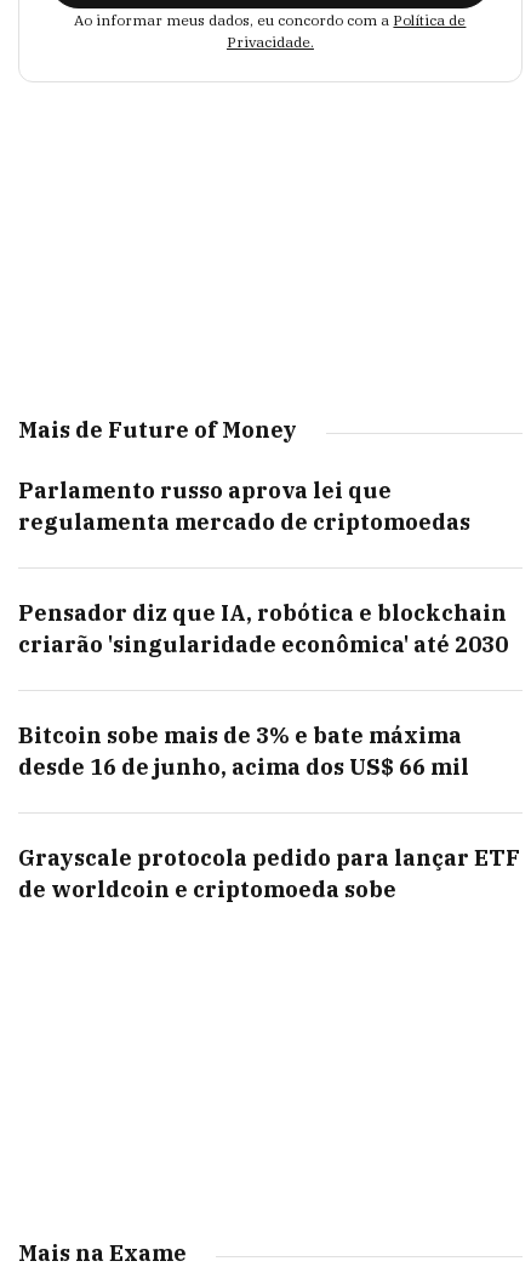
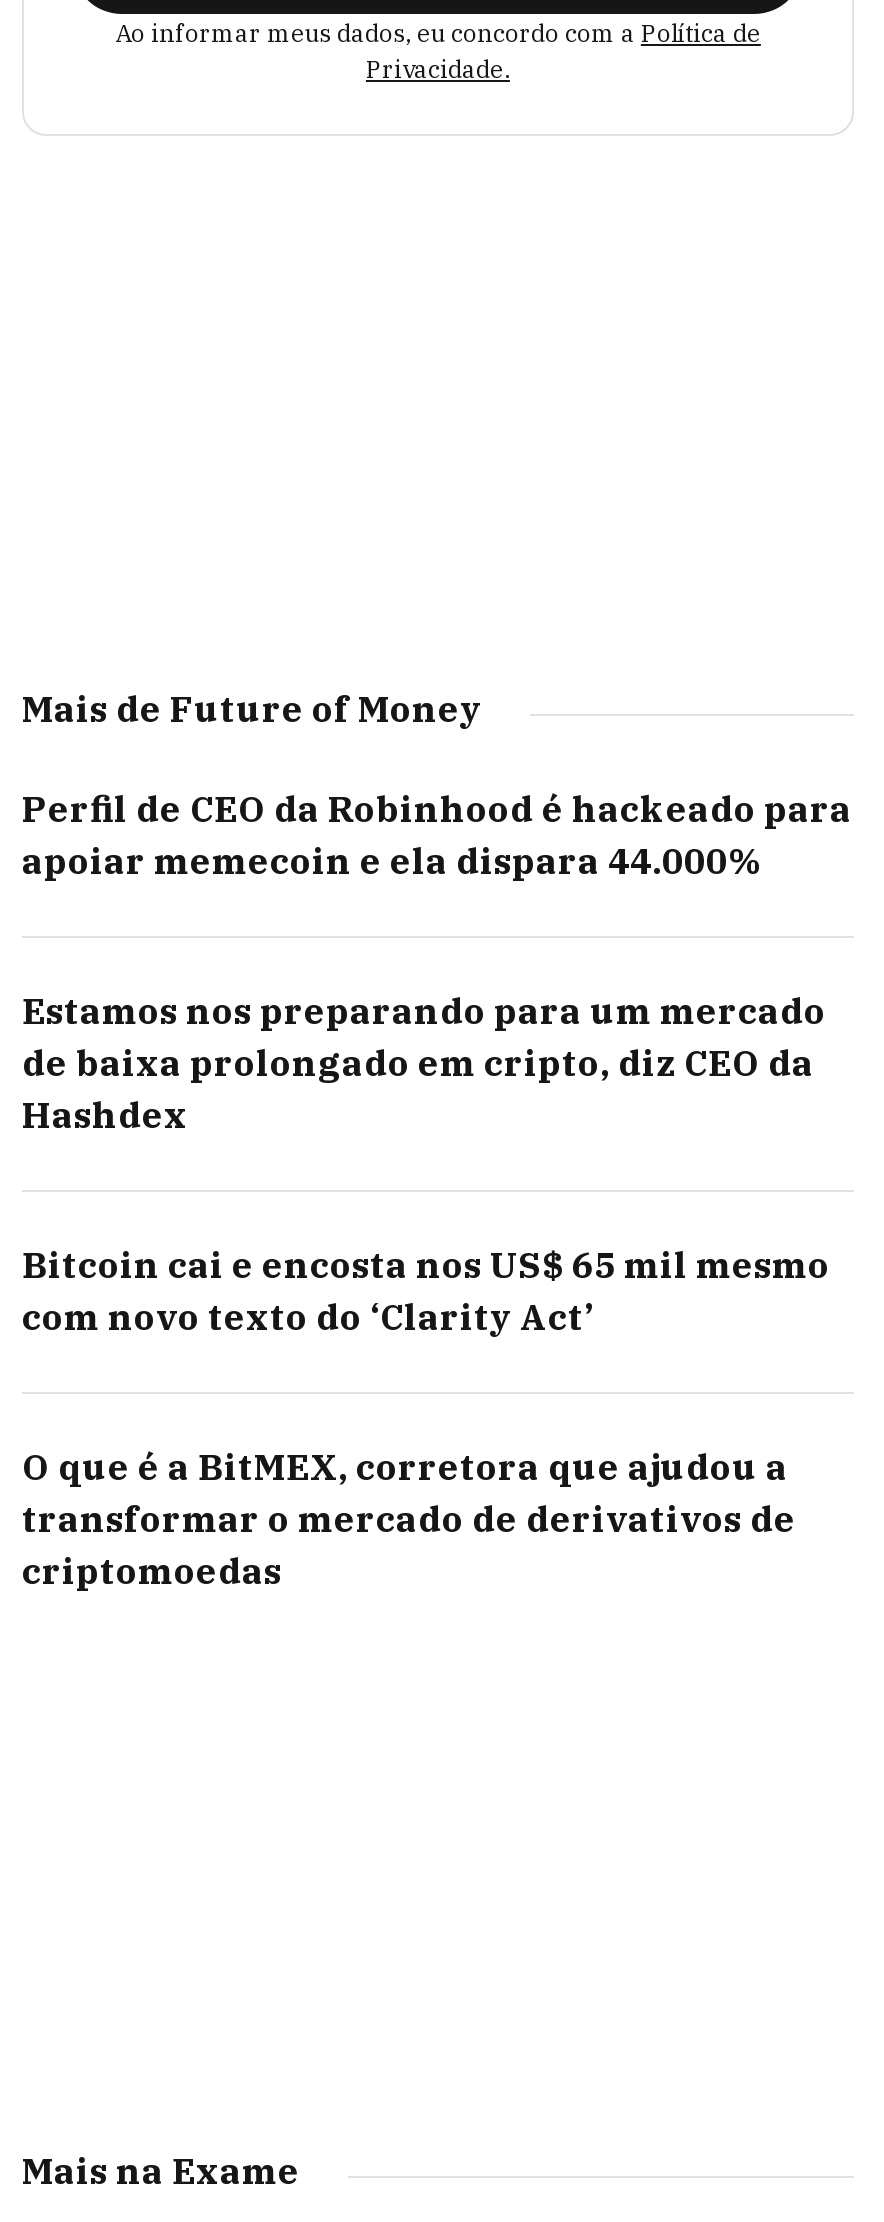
- Parlamento russo aprova lei que
- regulamenta mercado de criptomoedas
+ Perfil de CEO da Robinhood é hackeado para
+ apoiar memecoin e ela dispara 44.000%

- Pensador diz que IA, robótica e blockchain
- criarão 'singularidade econômica' até 2030
+ Estamos nos preparando para um mercado
+ de baixa prolongado em cripto, diz CEO da
+ Hashdex

- Bitcoin sobe mais de 3% e bate máxima
- desde 16 de junho, acima dos US$ 66 mil
+ Bitcoin cai e encosta nos US$ 65 mil mesmo
+ com novo texto do ‘Clarity Act’

- Grayscale protocola pedido para lançar ETF
- de worldcoin e criptomoeda sobe
+ O que é a BitMEX, corretora que ajudou a
+ transformar o mercado de derivativos de
+ criptomoedas
